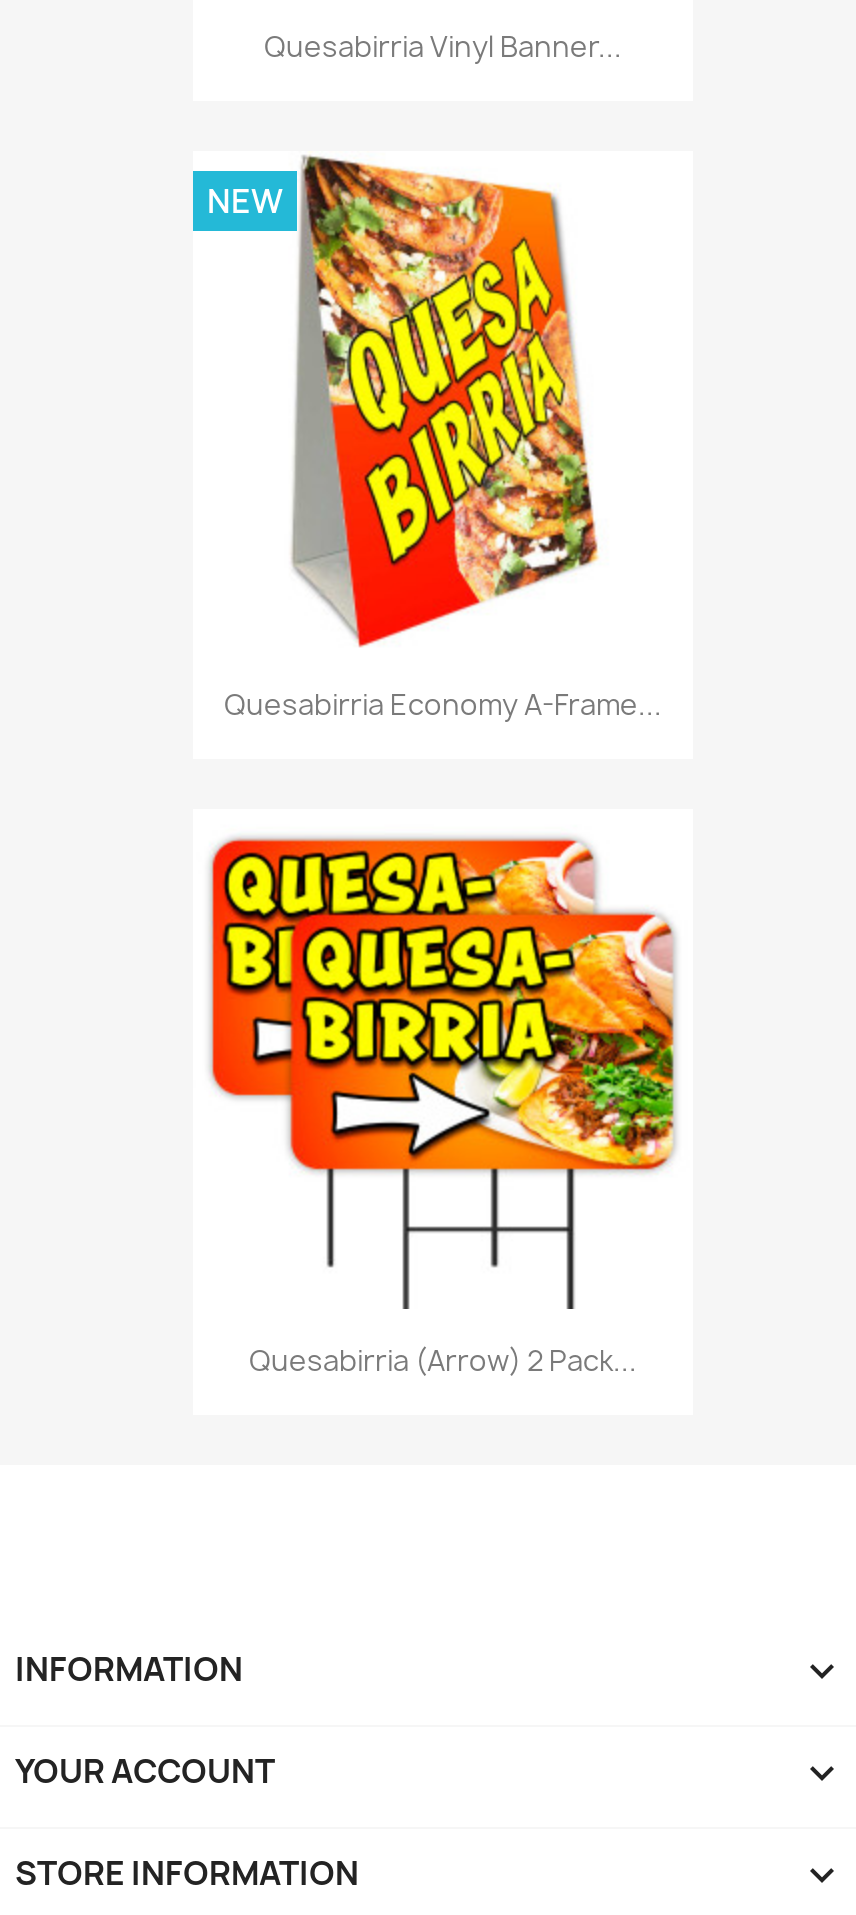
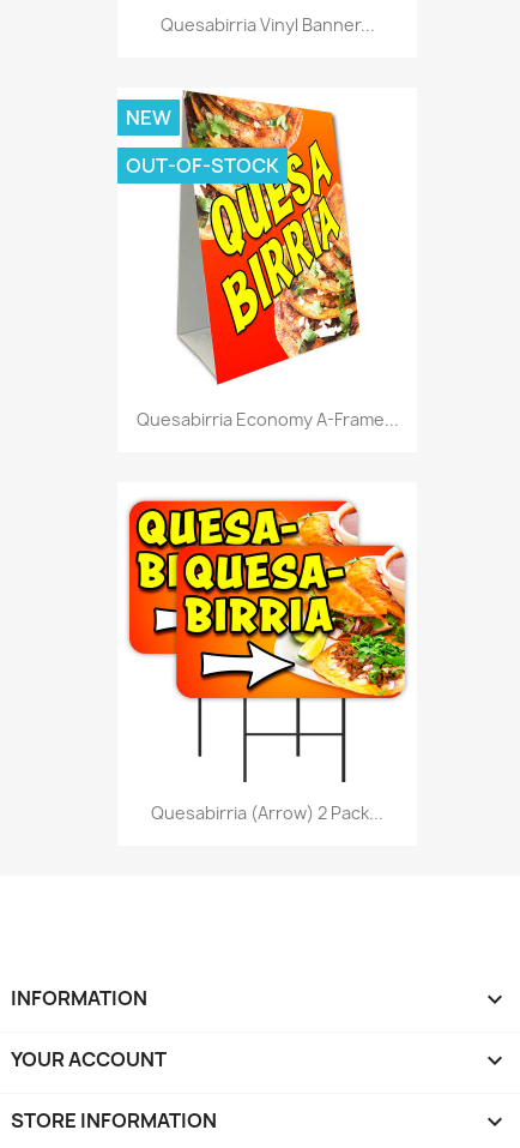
+ OUT-OF-STOCK
